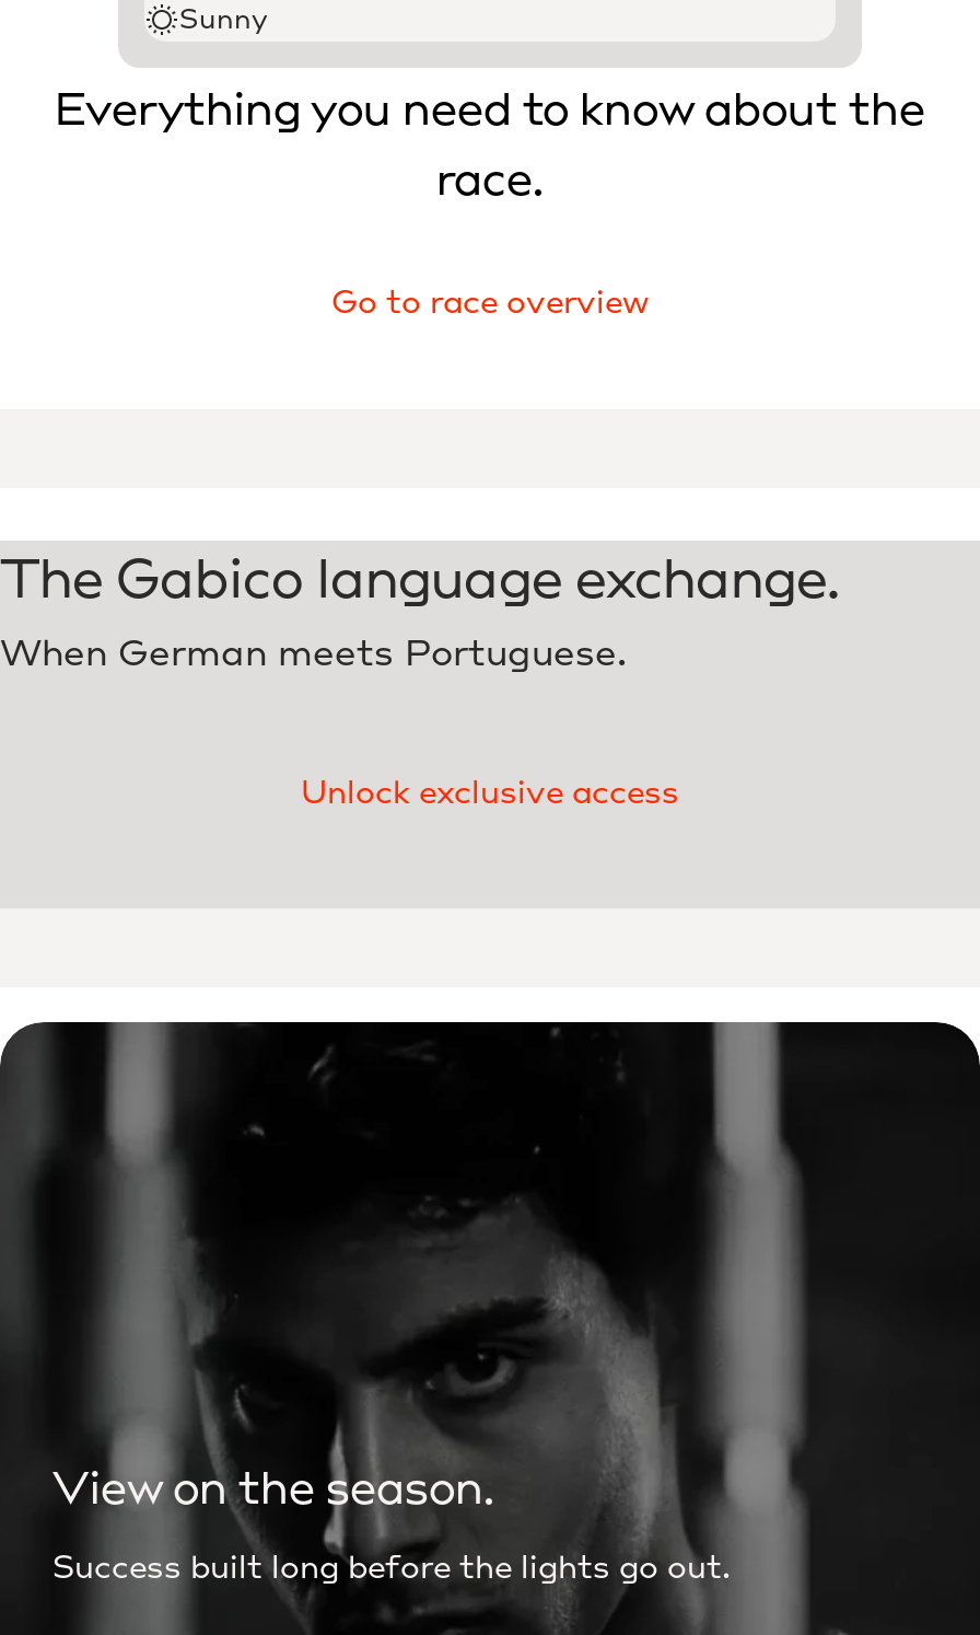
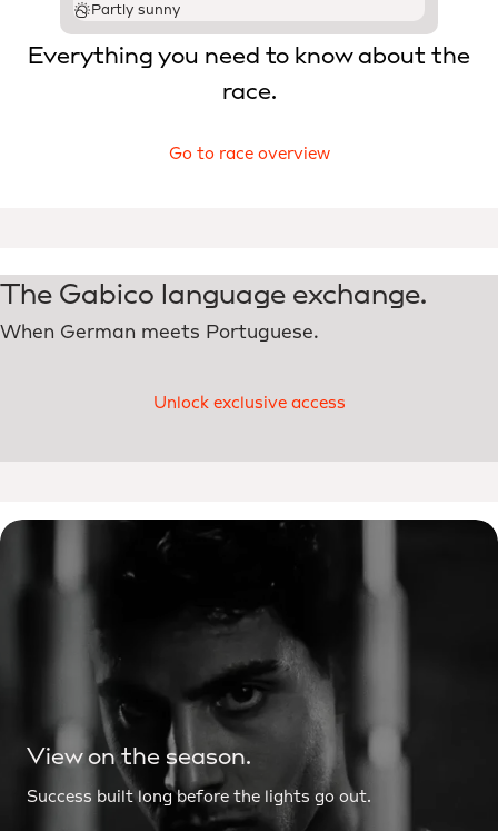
- Sunny
+ Partly sunny
